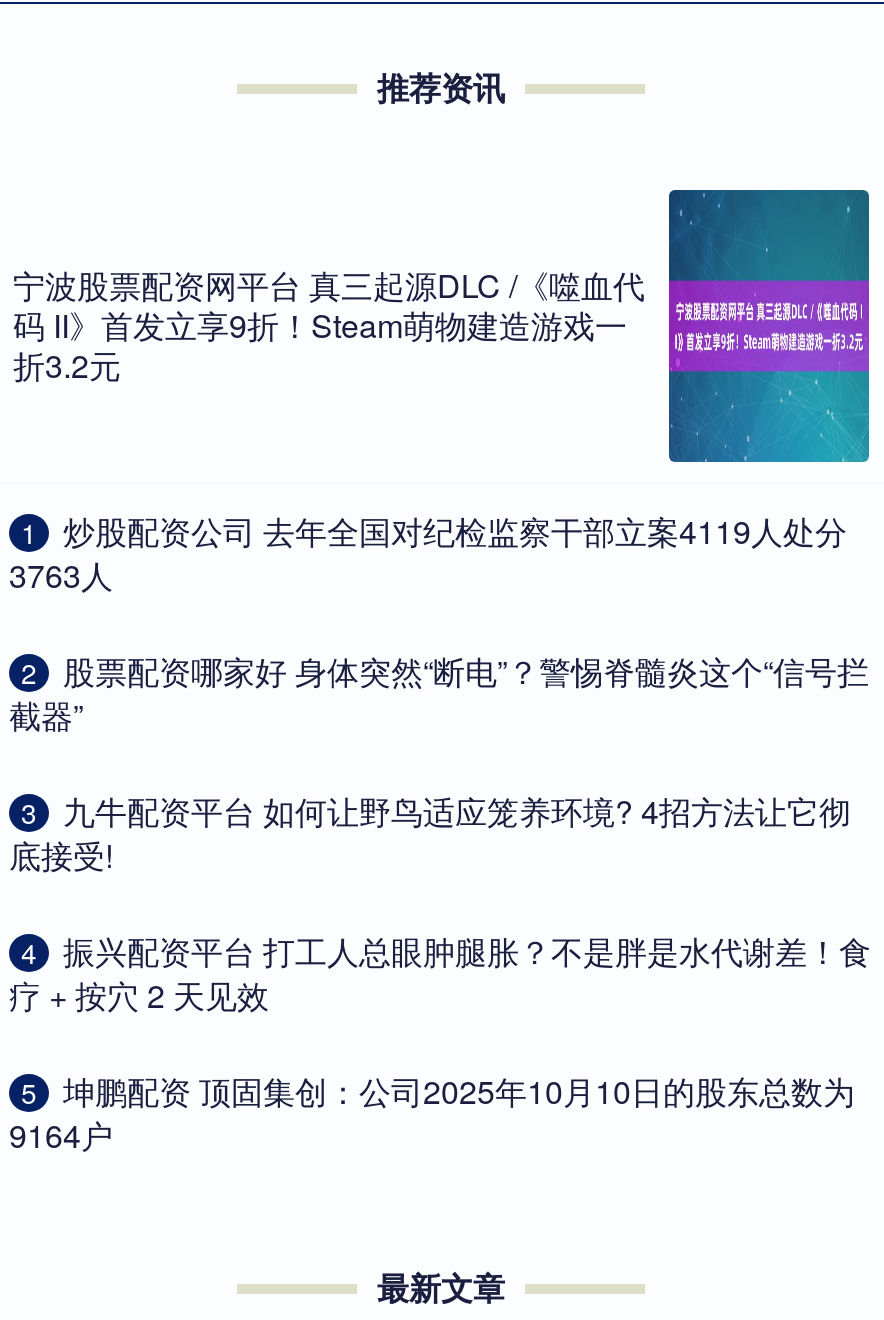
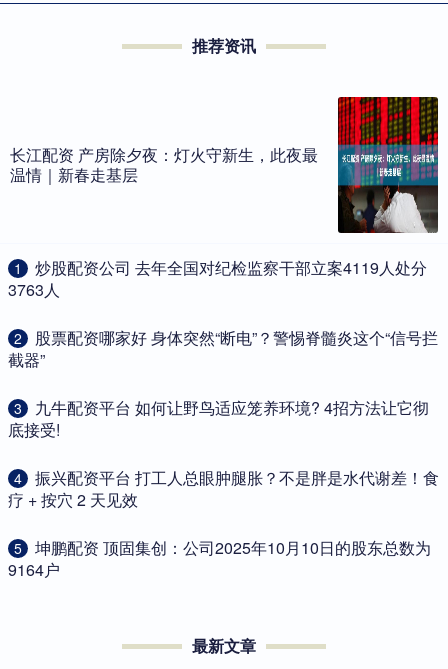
- [image]
- 宁波股票配资网平台 真三起源DLC /《噬血代
- 码 II》首发立享9折！Steam萌物建造游戏一
- 折3.2元
+ [image]
+ 长江配资 产房除夕夜：灯火守新生，此夜最
+ 温情｜新春走基层
